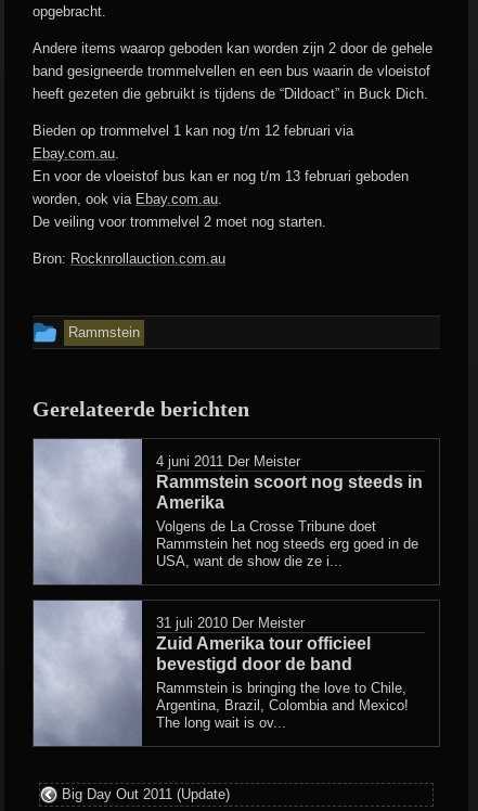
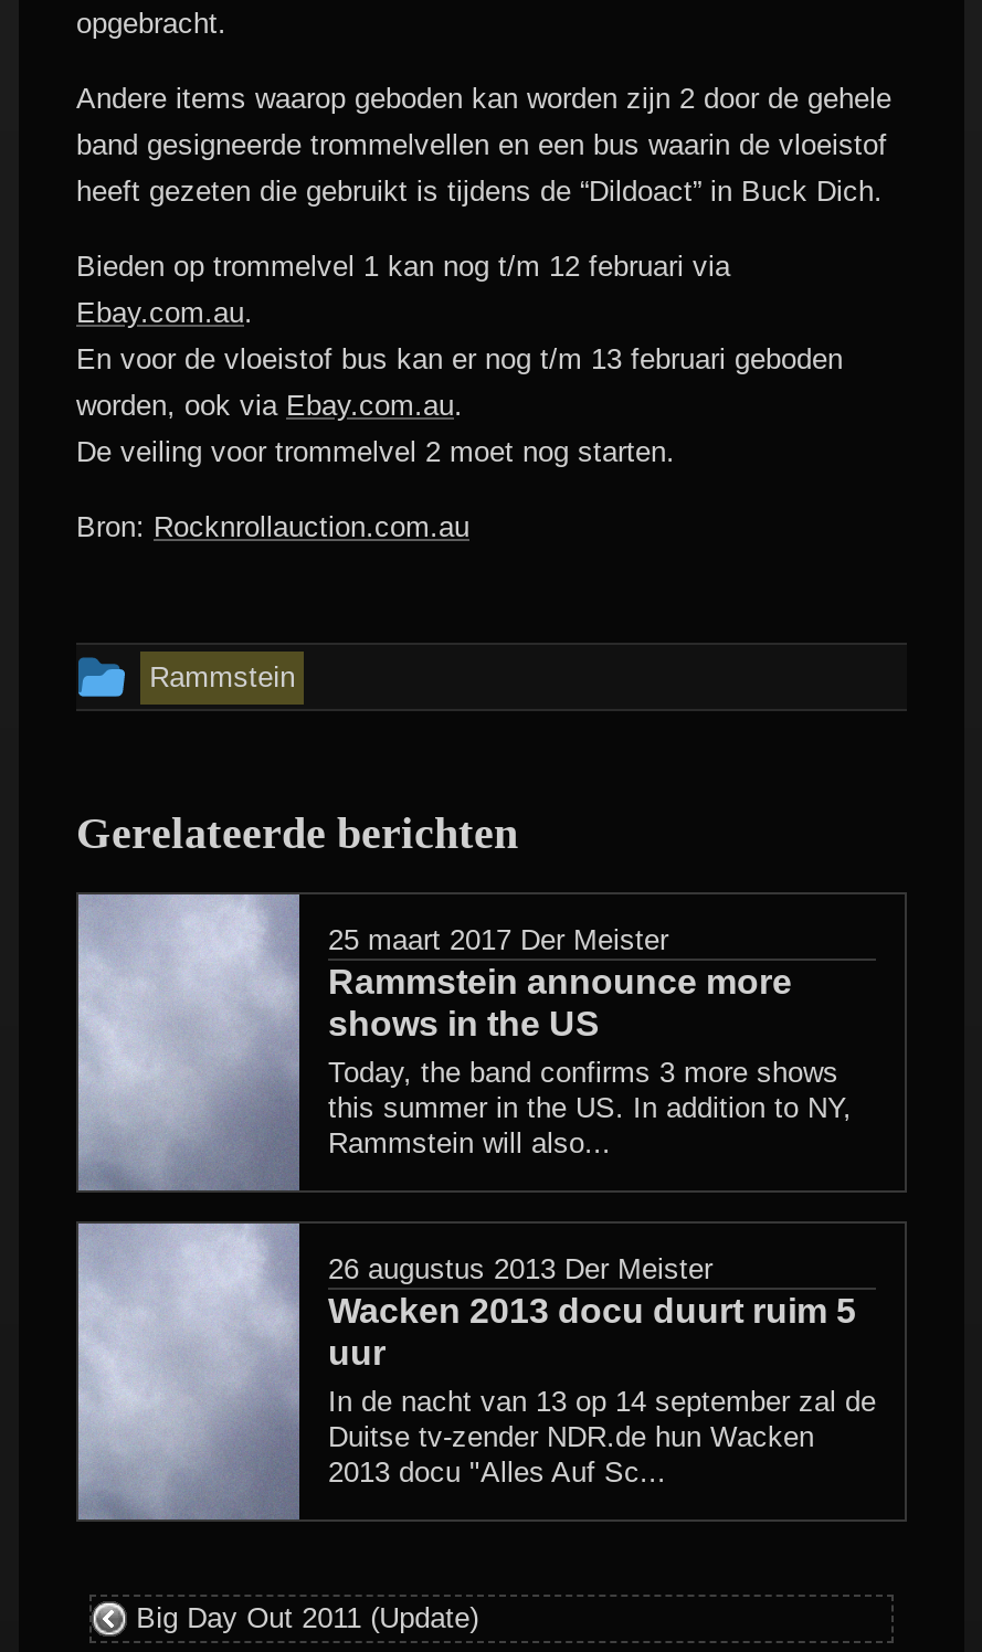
- 4 juni 2011 Der Meister
- Rammstein scoort nog steeds in
- Amerika
- Volgens de La Crosse Tribune doet
- Rammstein het nog steeds erg goed in de
- USA, want de show die ze i...
+ 25 maart 2017 Der Meister
+ Rammstein announce more
+ shows in the US
+ Today, the band confirms 3 more shows
+ this summer in the US. In addition to NY,
+ Rammstein will also...

- 31 juli 2010 Der Meister
- Zuid Amerika tour officieel
- bevestigd door de band
- Rammstein is bringing the love to Chile,
- Argentina, Brazil, Colombia and Mexico!
- The long wait is ov...
+ 26 augustus 2013 Der Meister
+ Wacken 2013 docu duurt ruim 5
+ uur
+ In de nacht van 13 op 14 september zal de
+ Duitse tv-zender NDR.de hun Wacken
+ 2013 docu "Alles Auf Sc...
